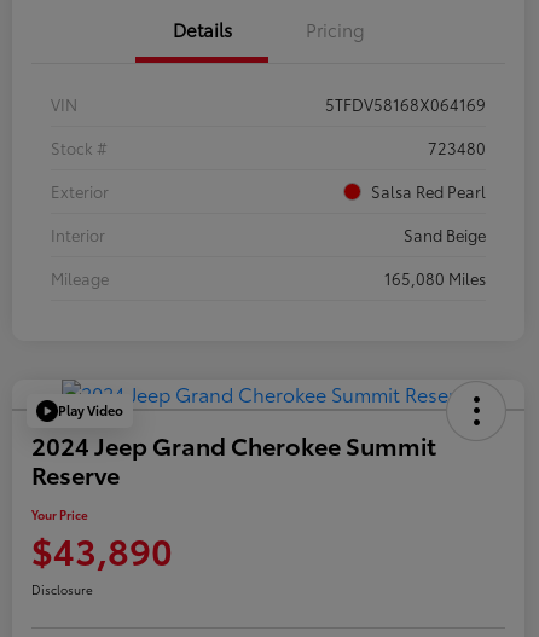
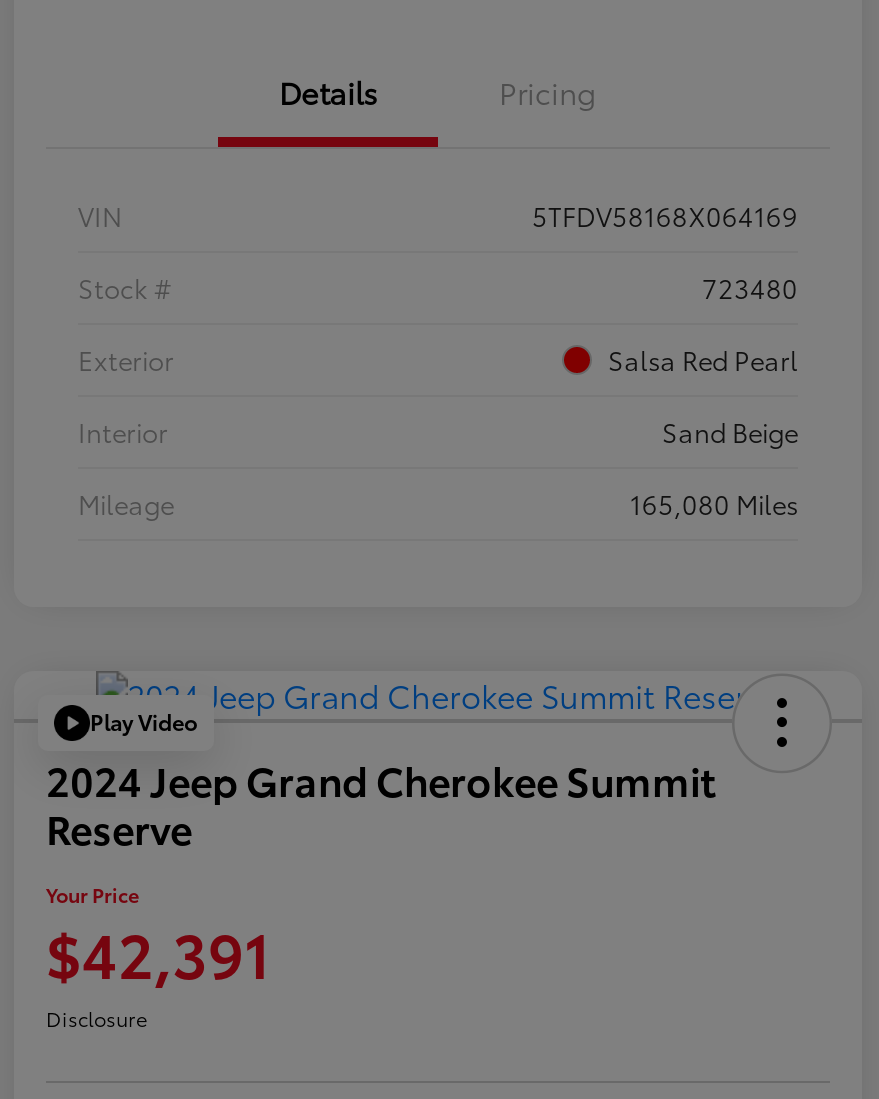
- $43,890
+ $42,391
